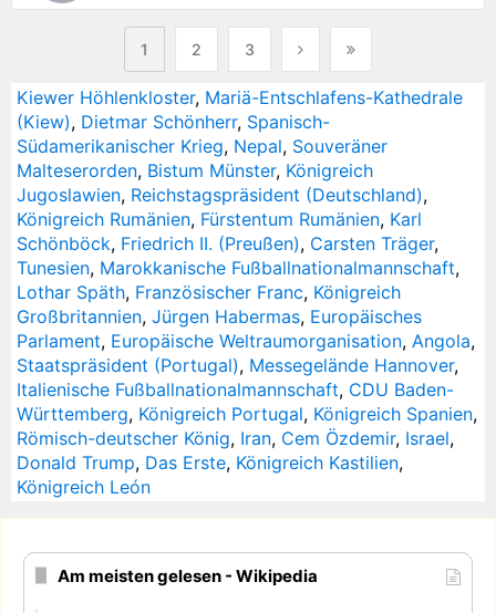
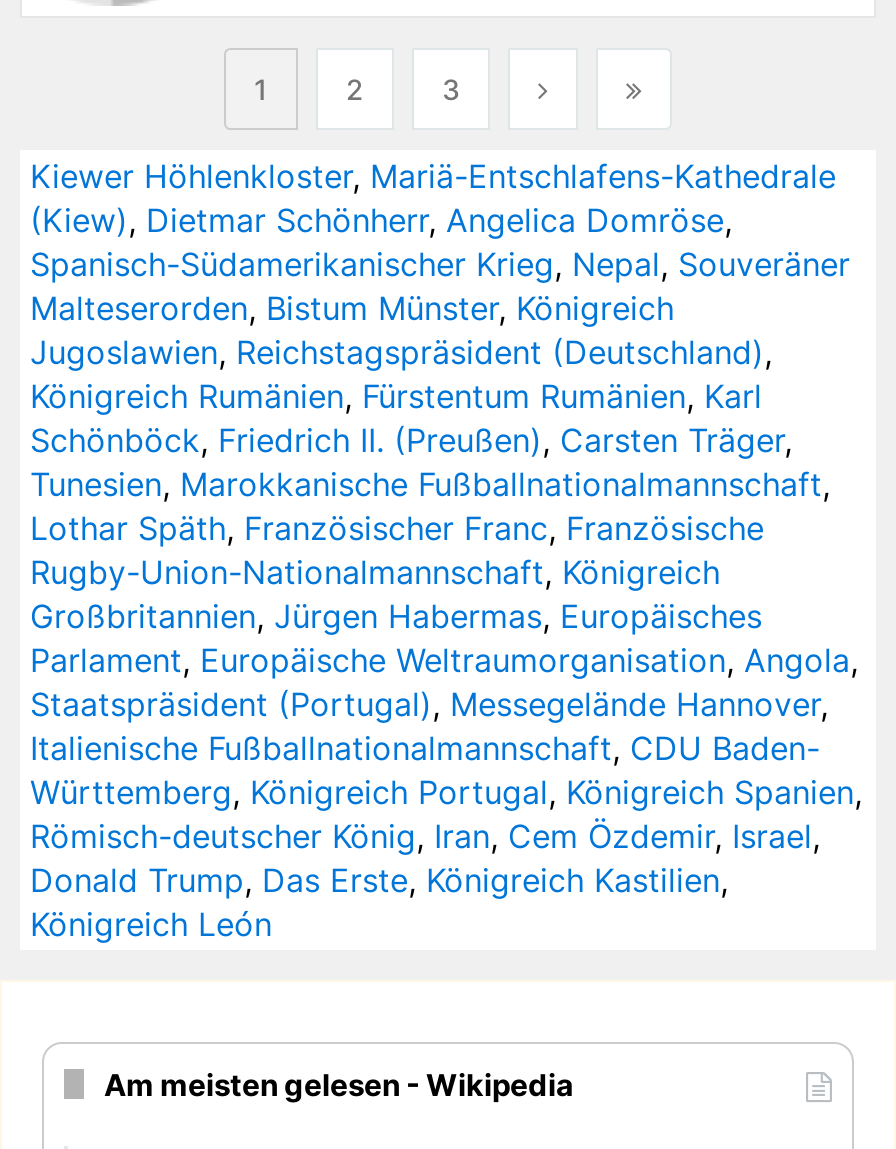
- (Kiew), Dietmar Schönherr, Spanisch-
- Südamerikanischer Krieg, Nepal, Souveräner
+ (Kiew), Dietmar Schönherr, Angelica Domröse,
+ Spanisch-Südamerikanischer Krieg, Nepal, Souveräner

- Lothar Späth, Französischer Franc, Königreich
+ Lothar Späth, Französischer Franc, Französische
+ Rugby-Union-Nationalmannschaft, Königreich
